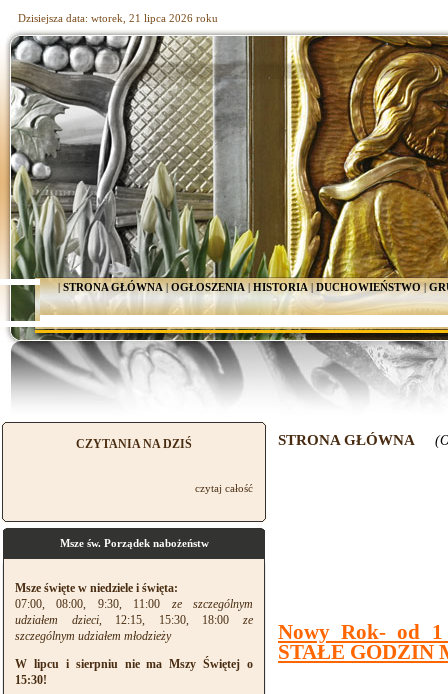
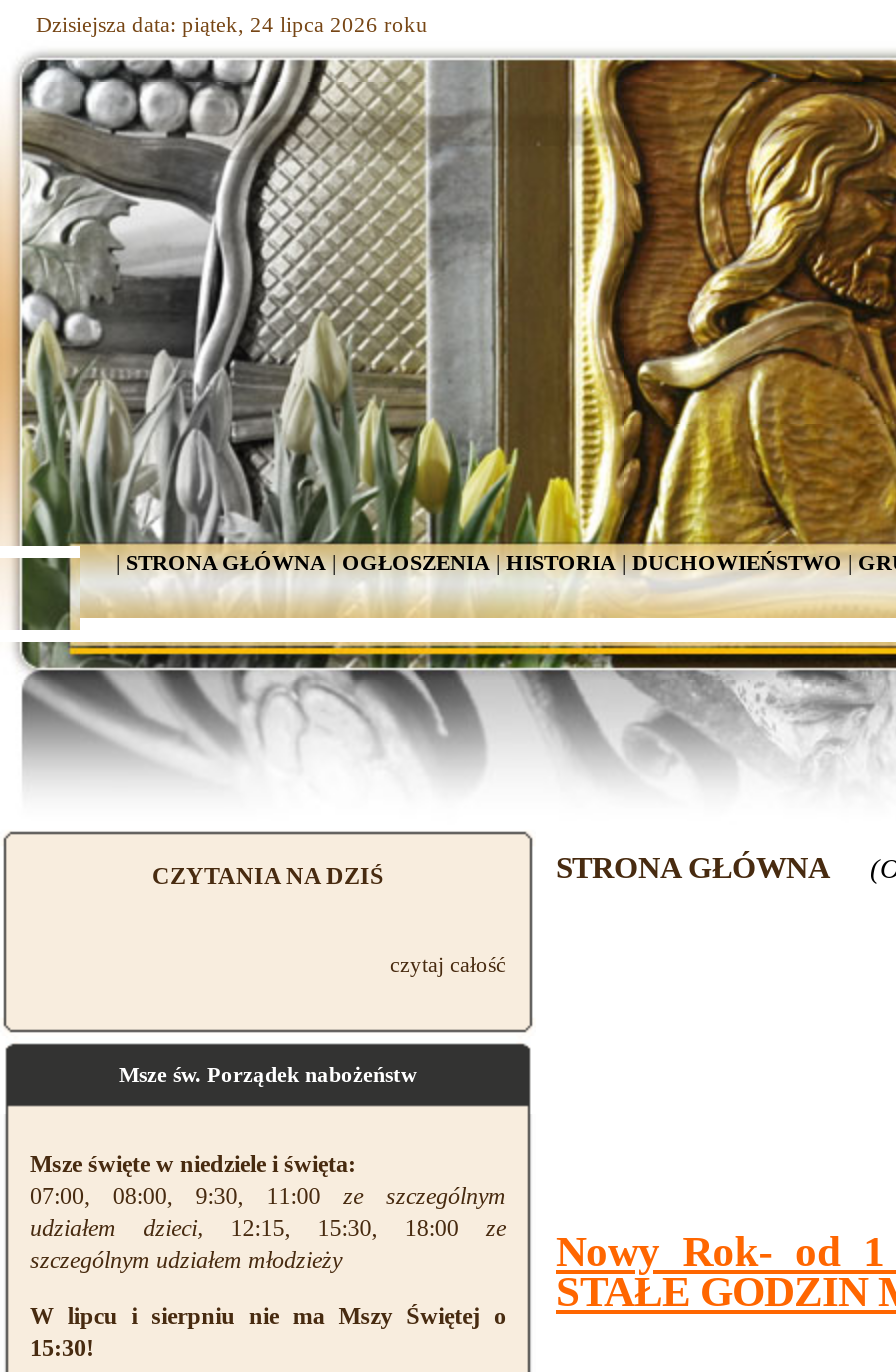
- Dzisiejsza data: wtorek, 21 lipca 2026 roku
+ Dzisiejsza data: piątek, 24 lipca 2026 roku
